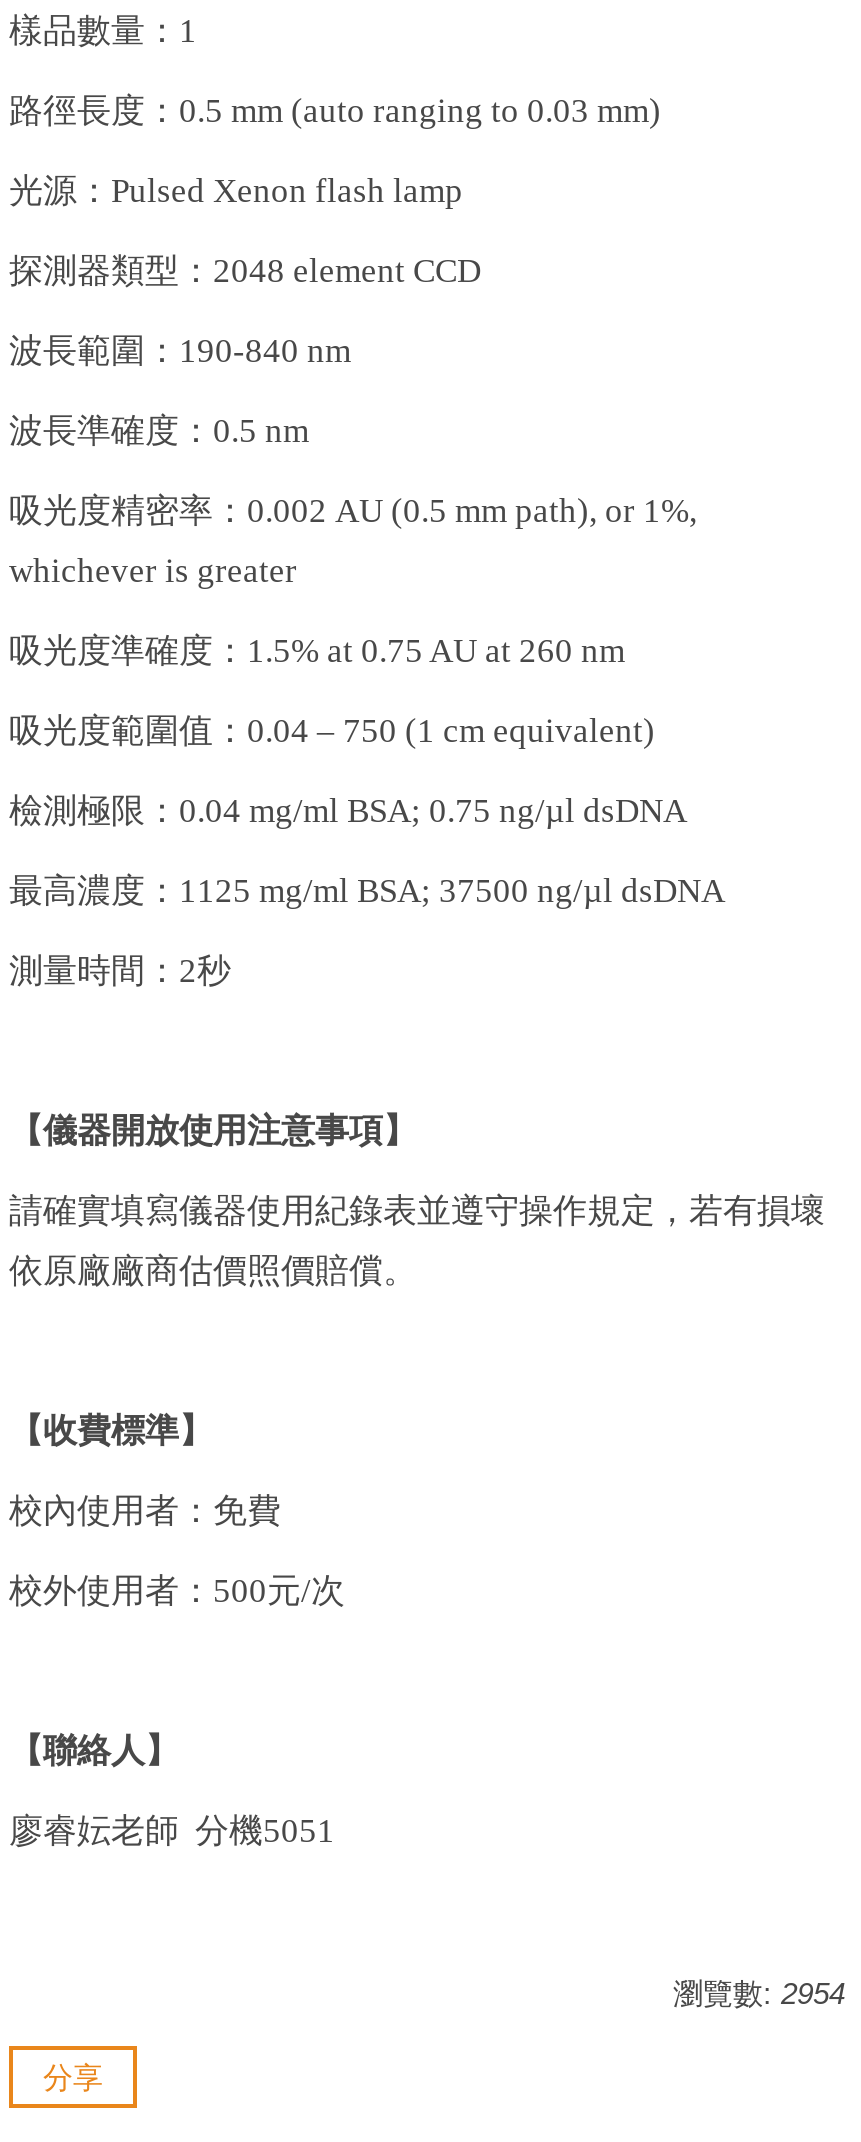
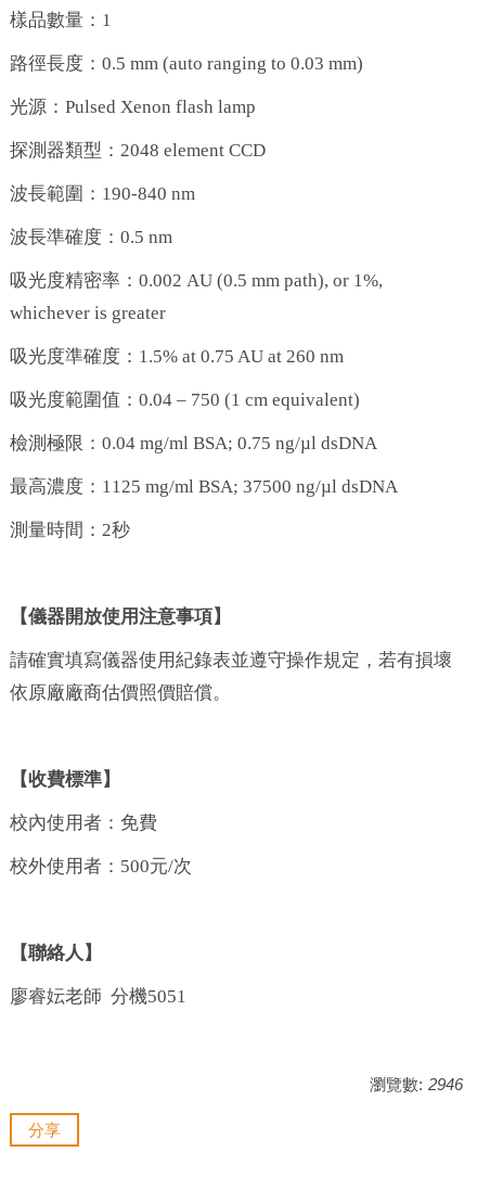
- 瀏覽數: 2954
+ 瀏覽數: 2946
